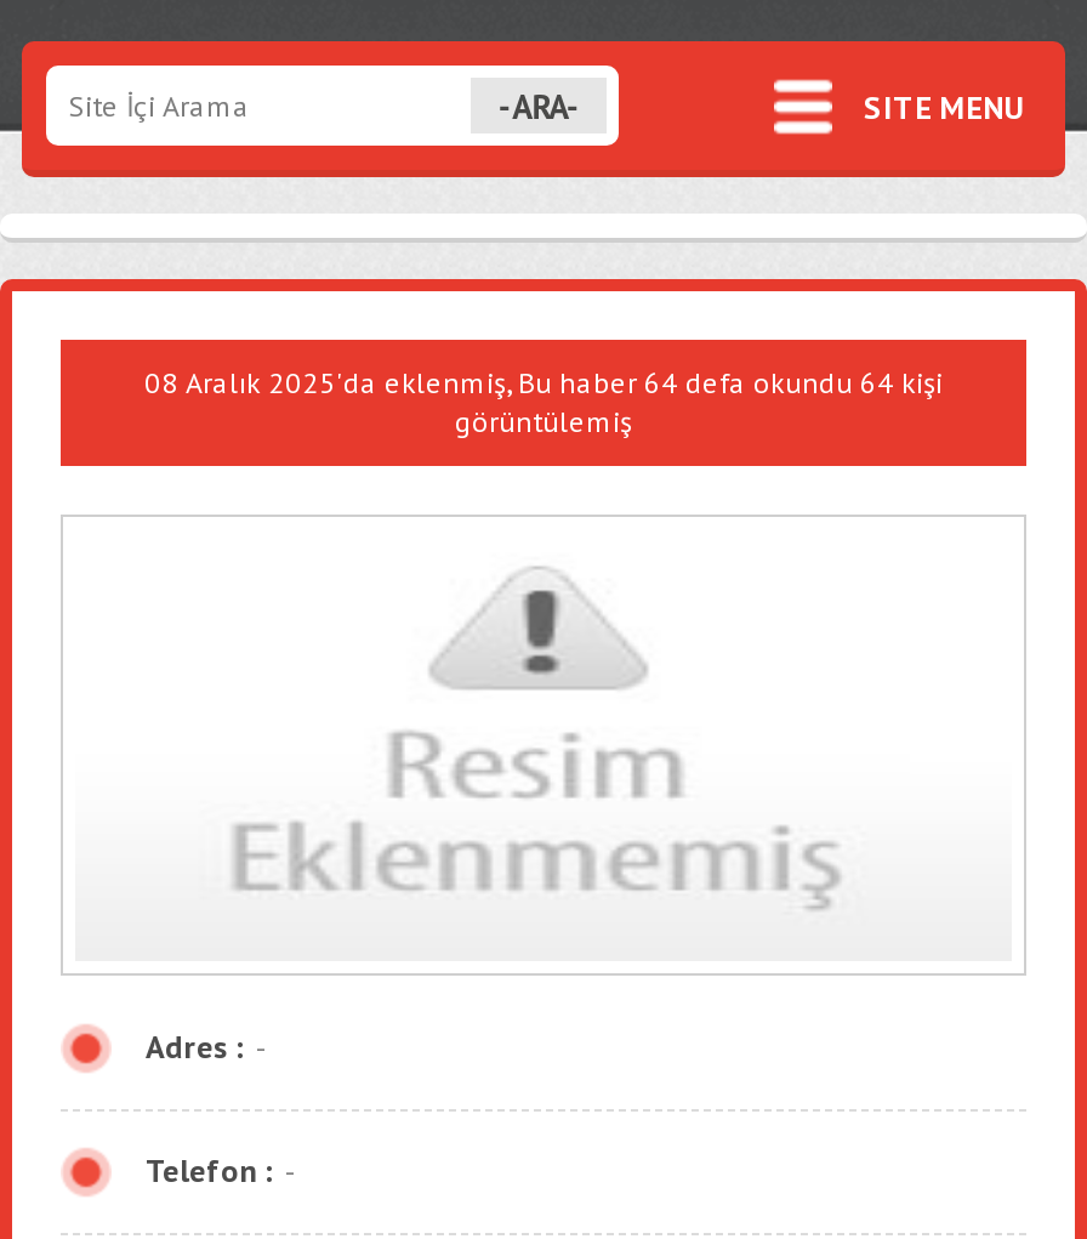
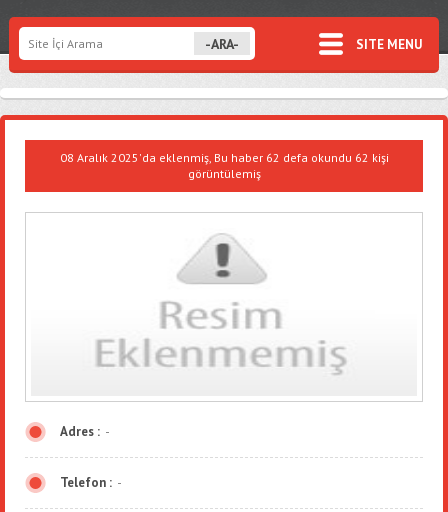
- 08 Aralık 2025'da eklenmiş, Bu haber 64 defa okundu 64 kişi
+ 08 Aralık 2025'da eklenmiş, Bu haber 62 defa okundu 62 kişi
